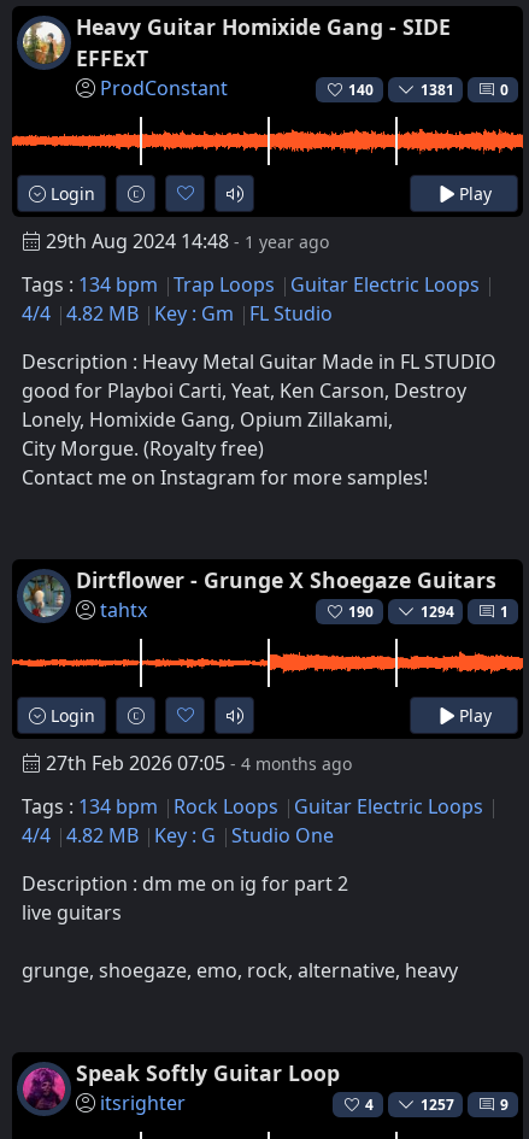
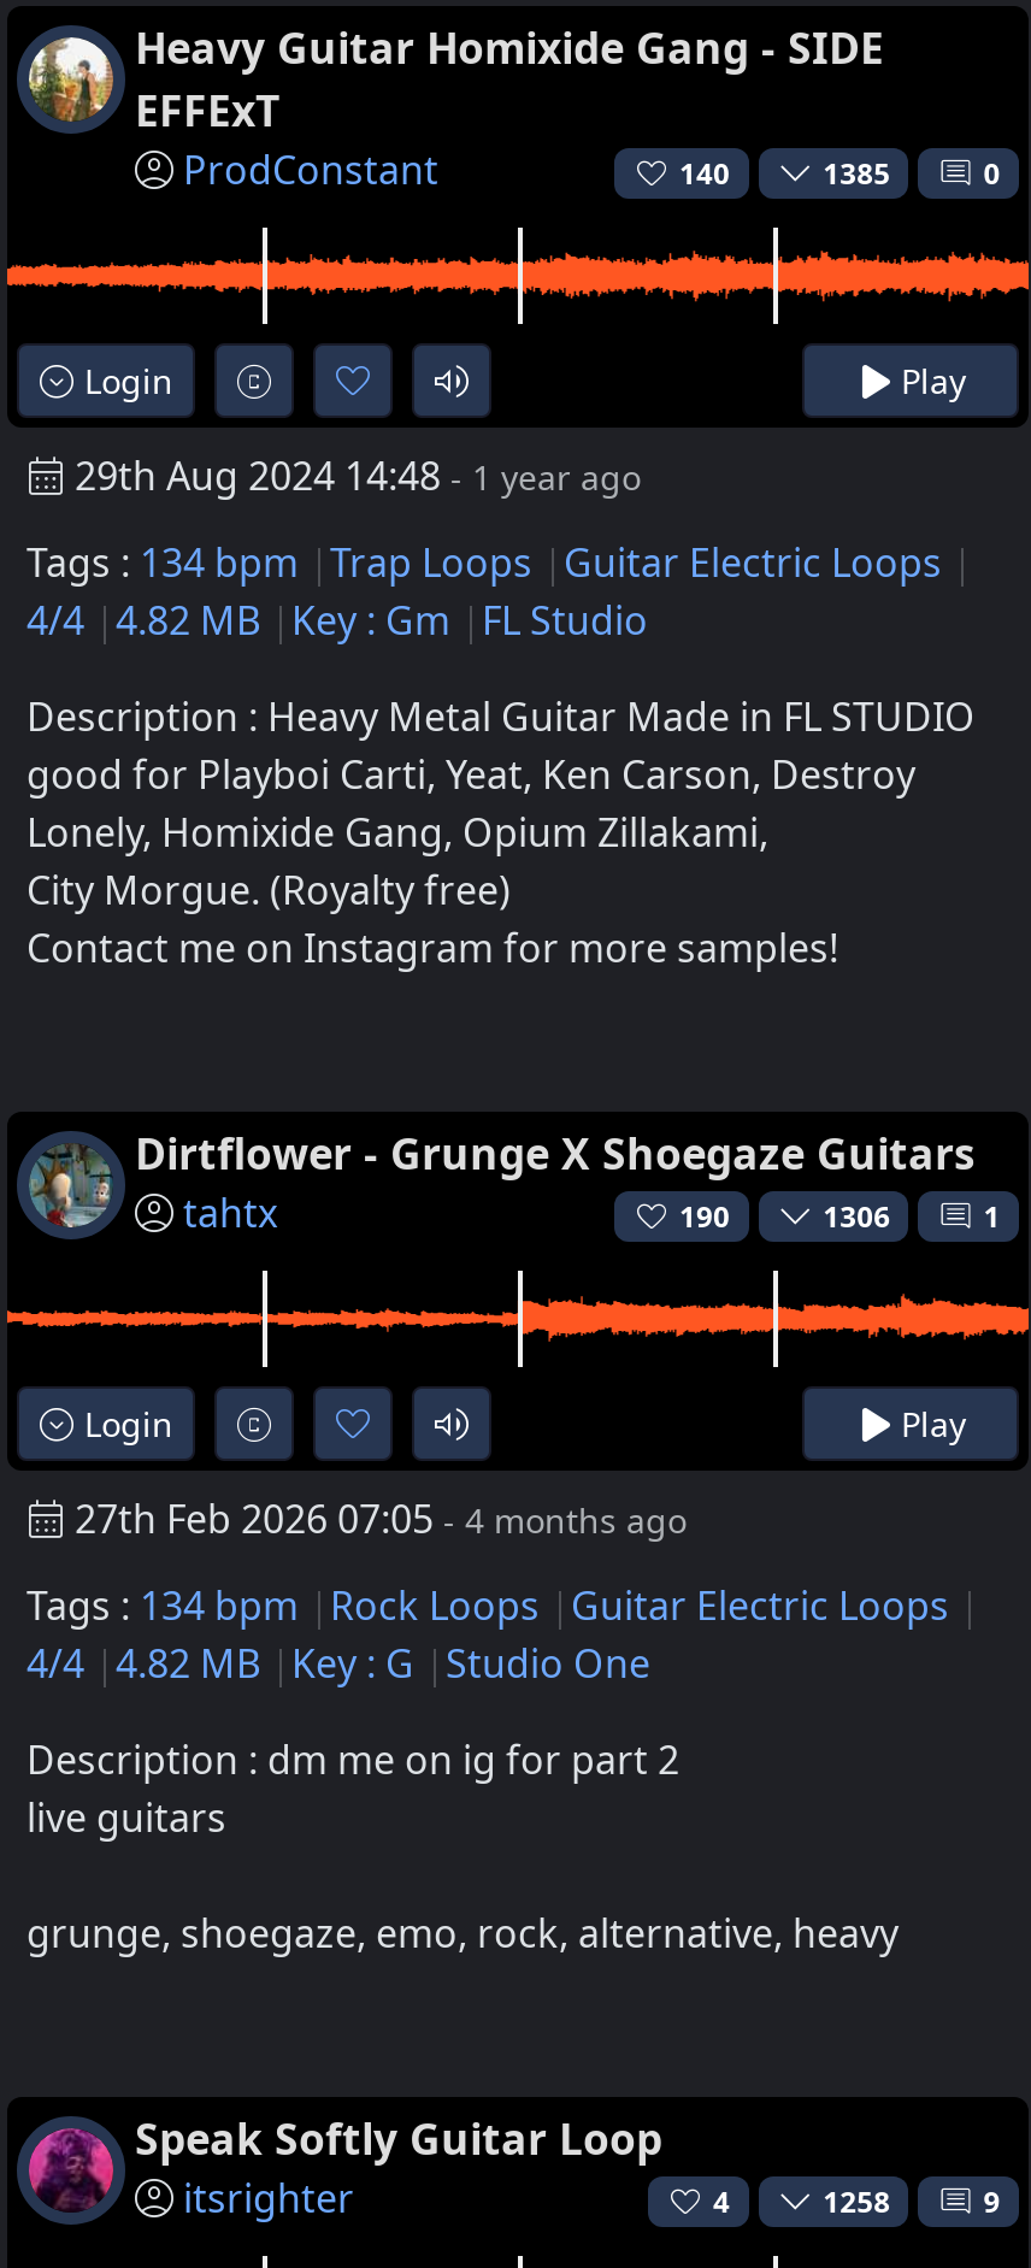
- 1381
+ 1385

- 1294
+ 1306

- 1257
+ 1258
